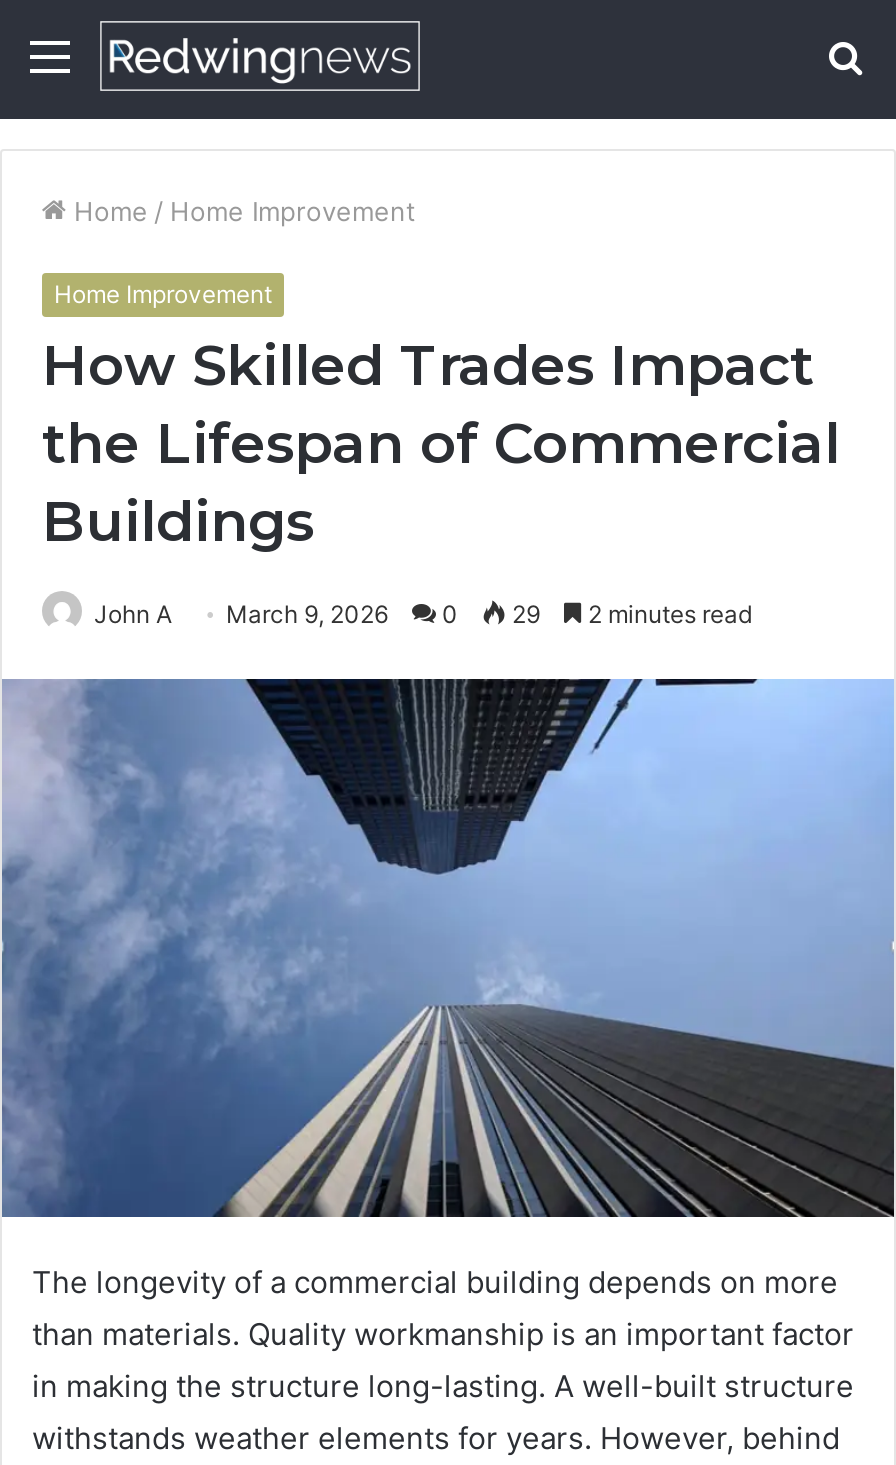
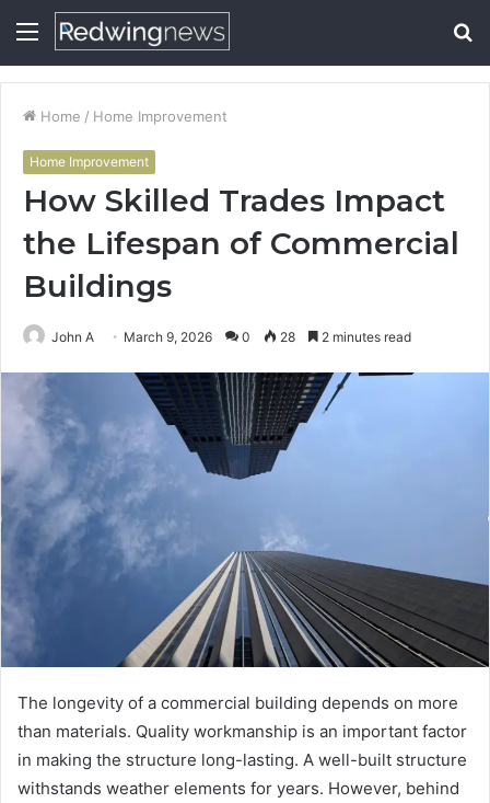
- John A March 9, 2026 0 29 2 minutes read
+ John A March 9, 2026 0 28 2 minutes read
